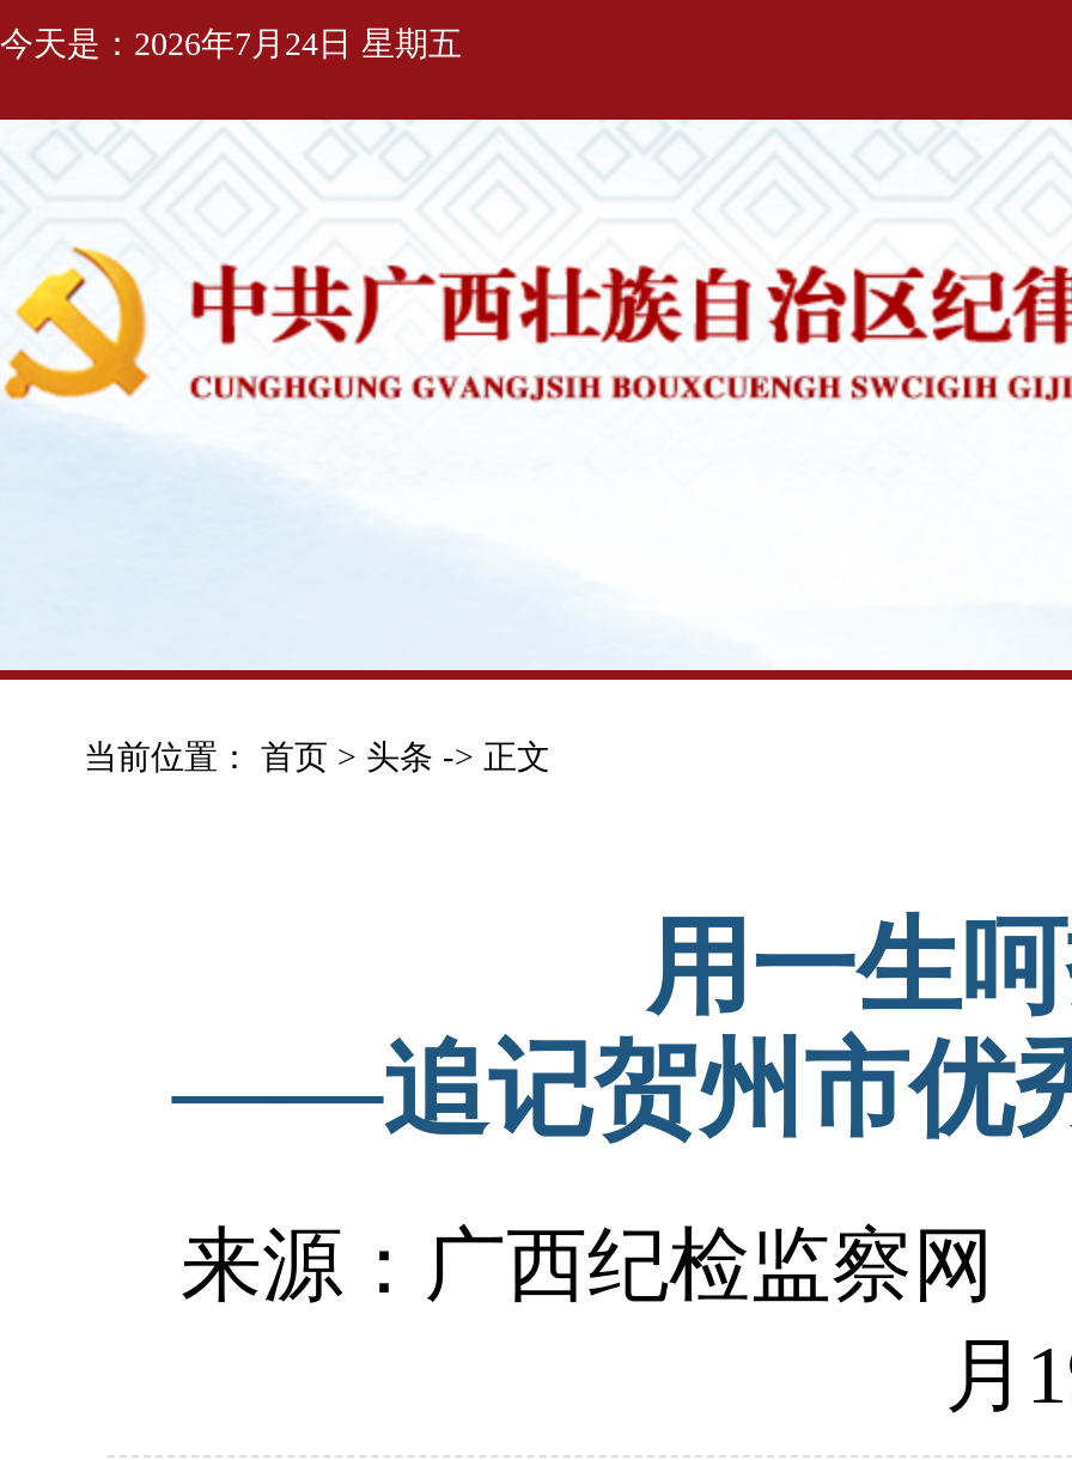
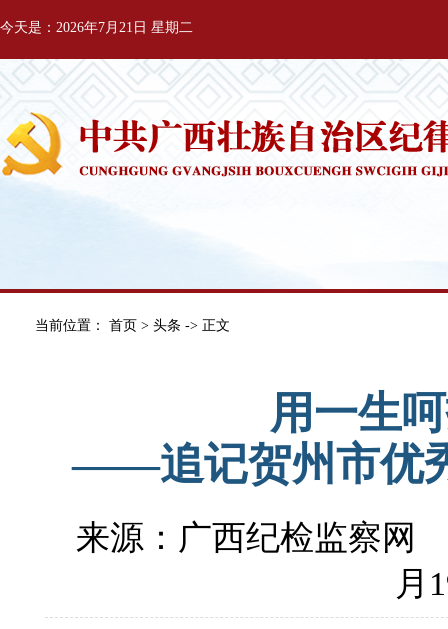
- 今天是：2026年7月24日 星期五
+ 今天是：2026年7月21日 星期二
